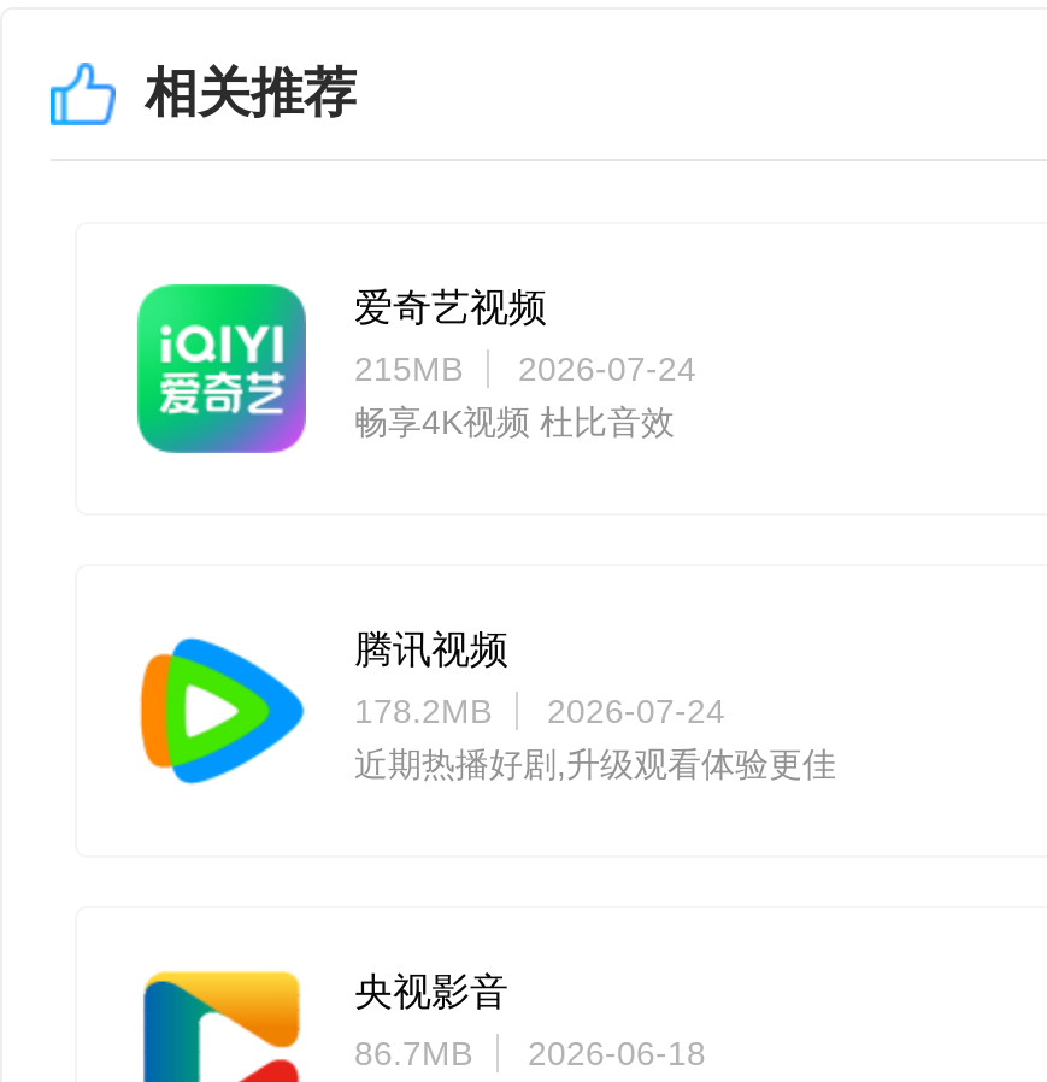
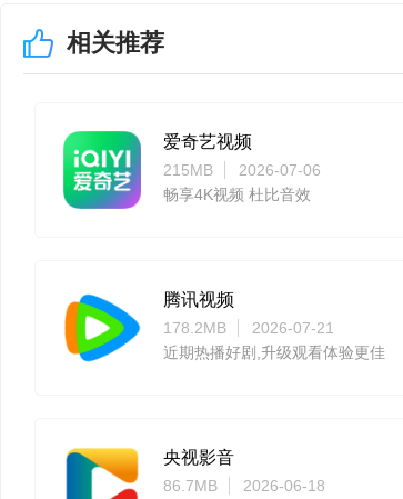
- 215MB 2026-07-24
+ 215MB 2026-07-06

- 178.2MB 2026-07-24
+ 178.2MB 2026-07-21
